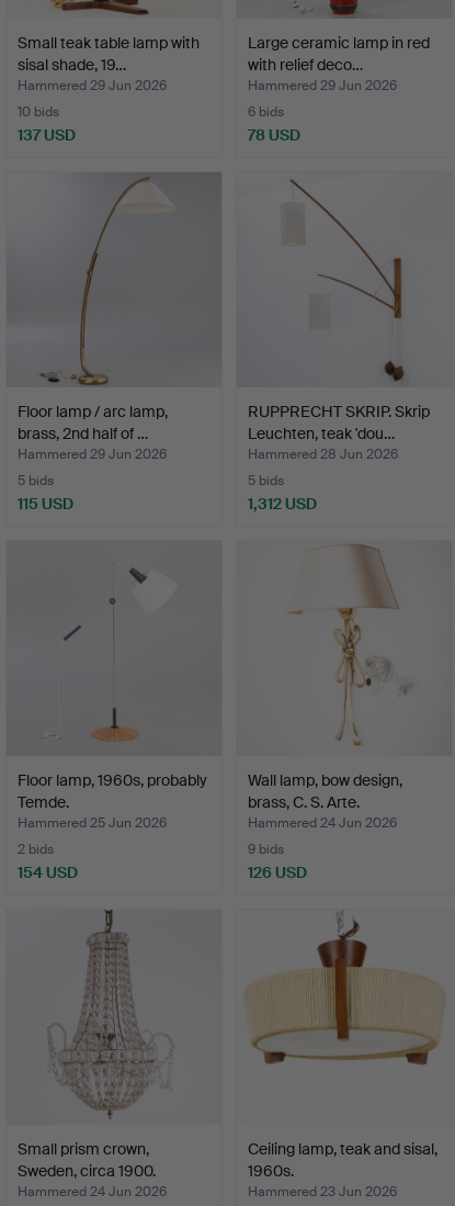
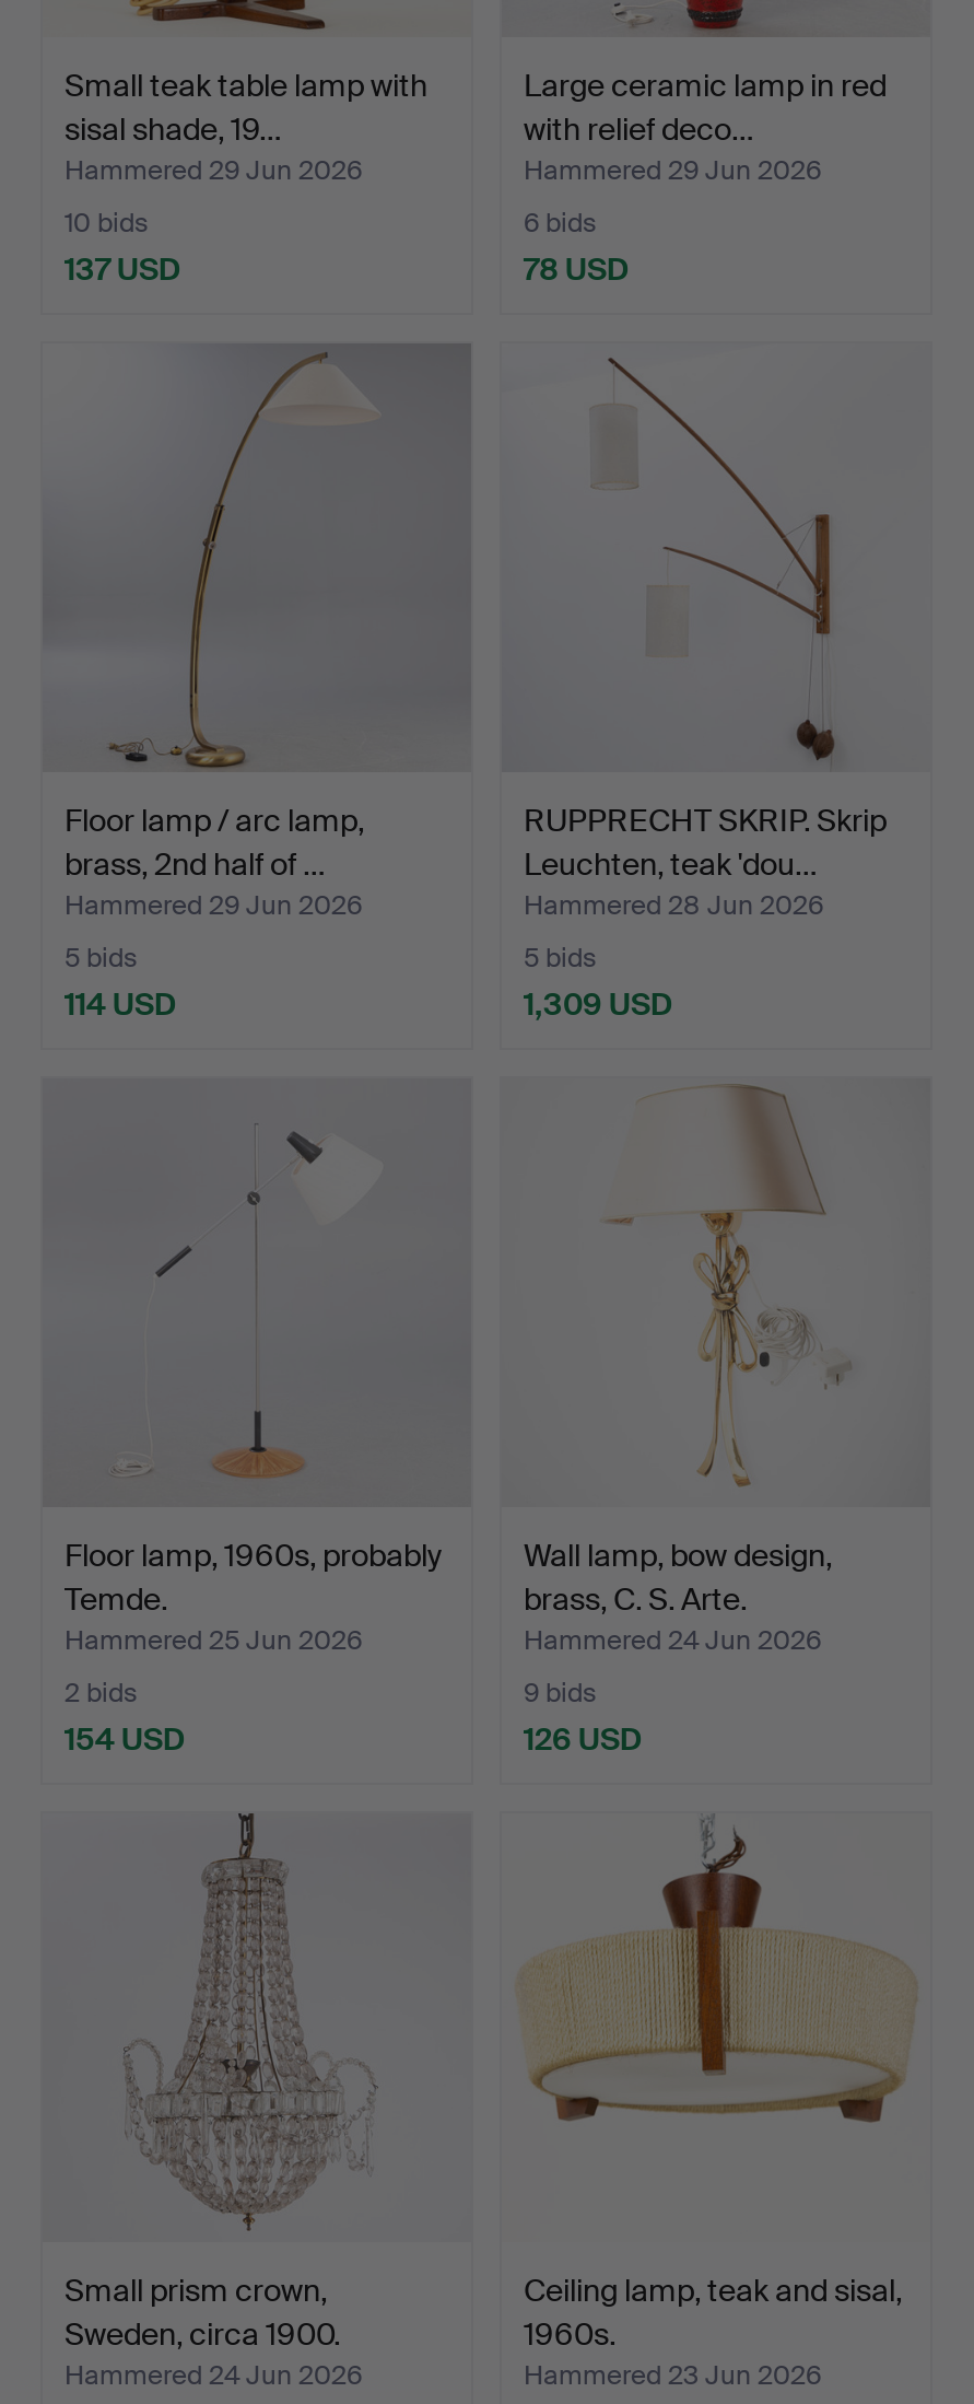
- 115 USD
+ 114 USD

- 1,312 USD
+ 1,309 USD
